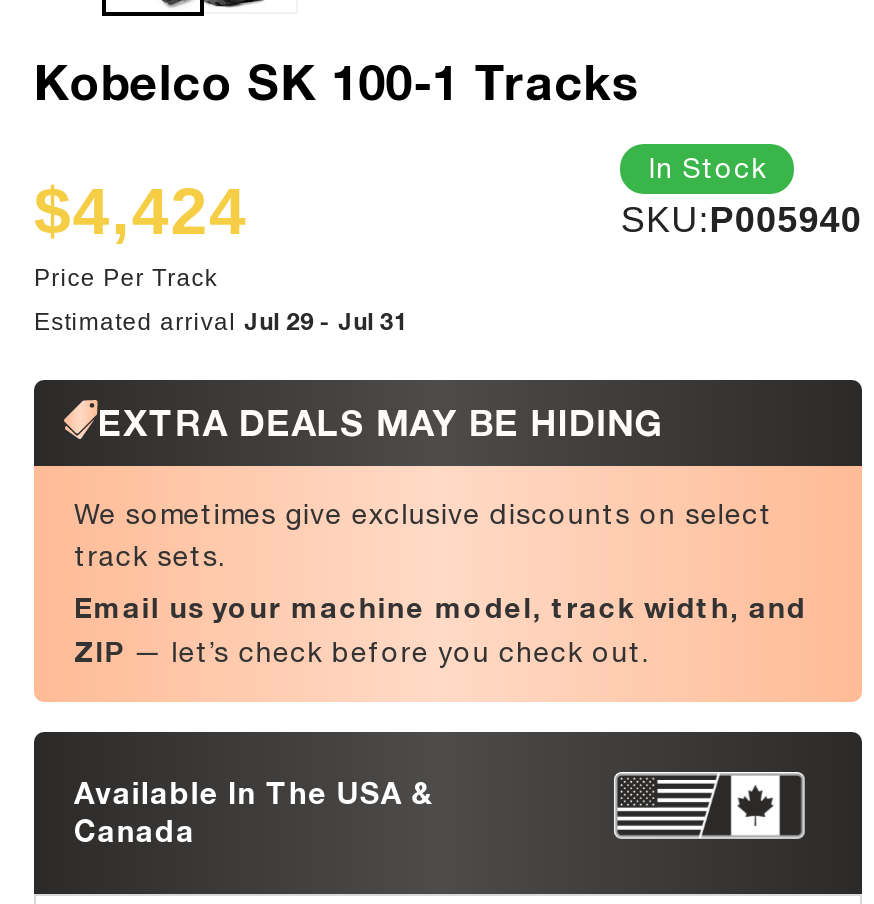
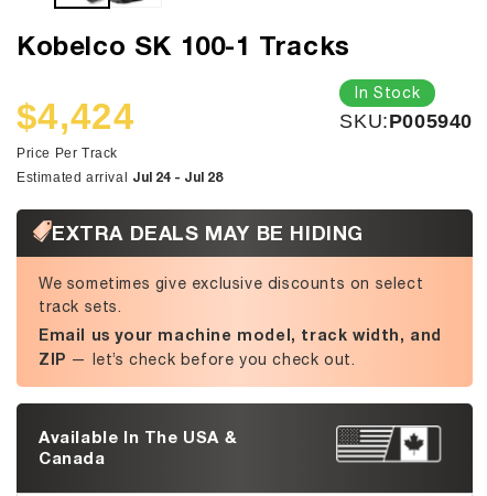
- Estimated arrival Jul 29 - Jul 31
+ Estimated arrival Jul 24 - Jul 28
